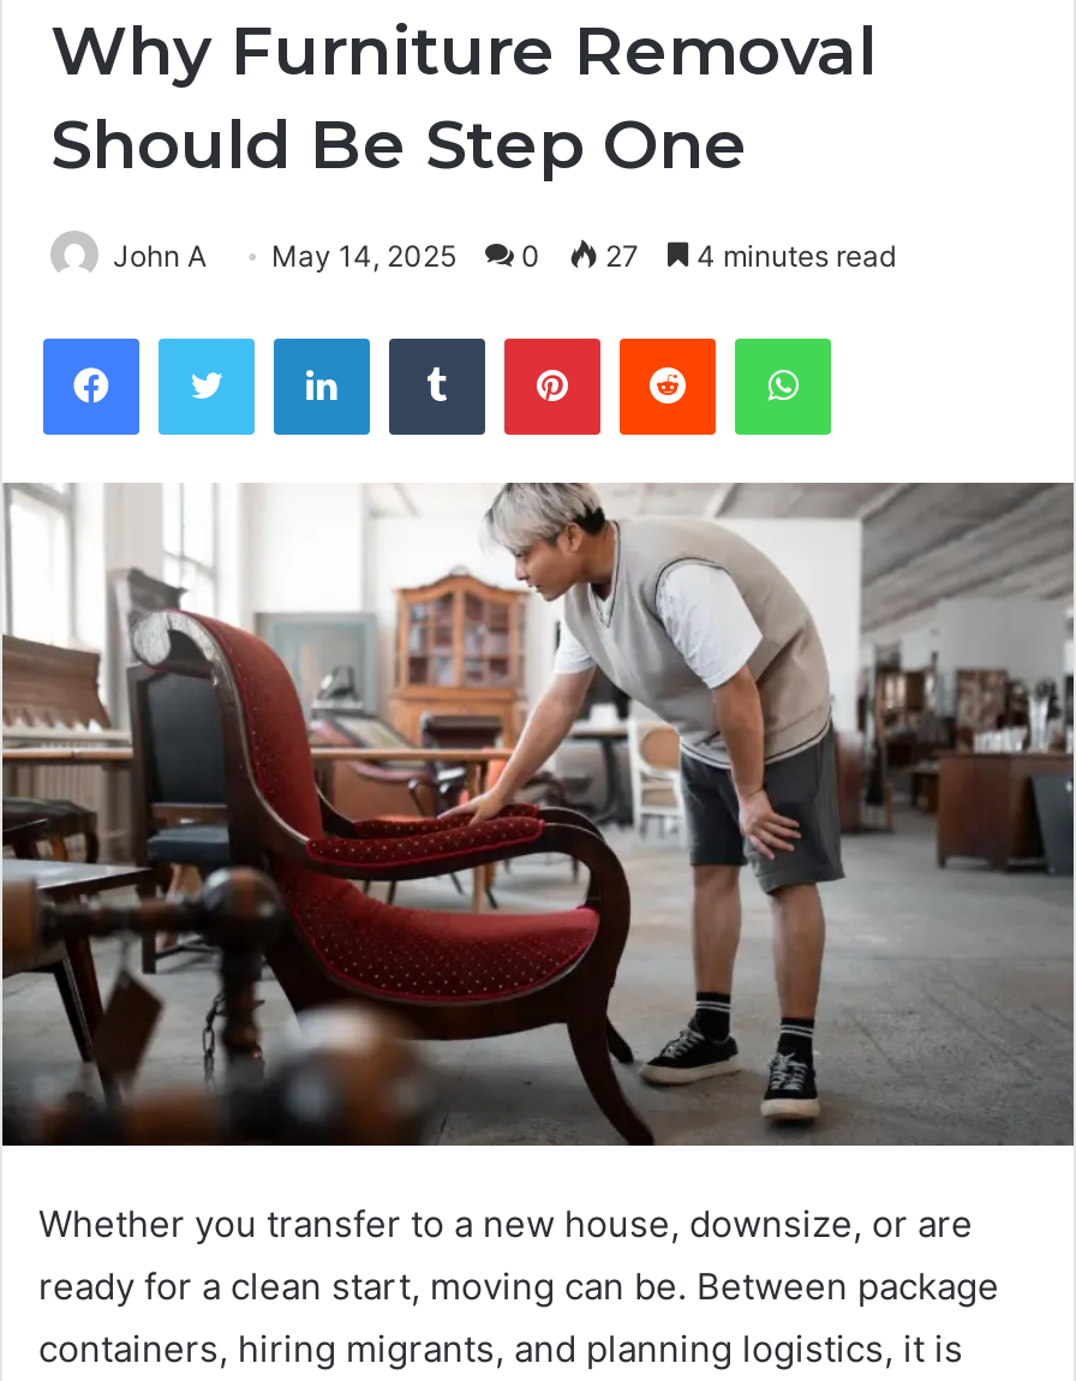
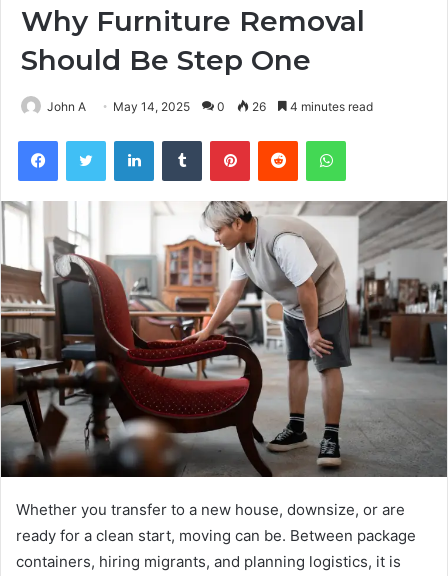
- John A May 14, 2025 0 27 4 minutes read
+ John A May 14, 2025 0 26 4 minutes read
